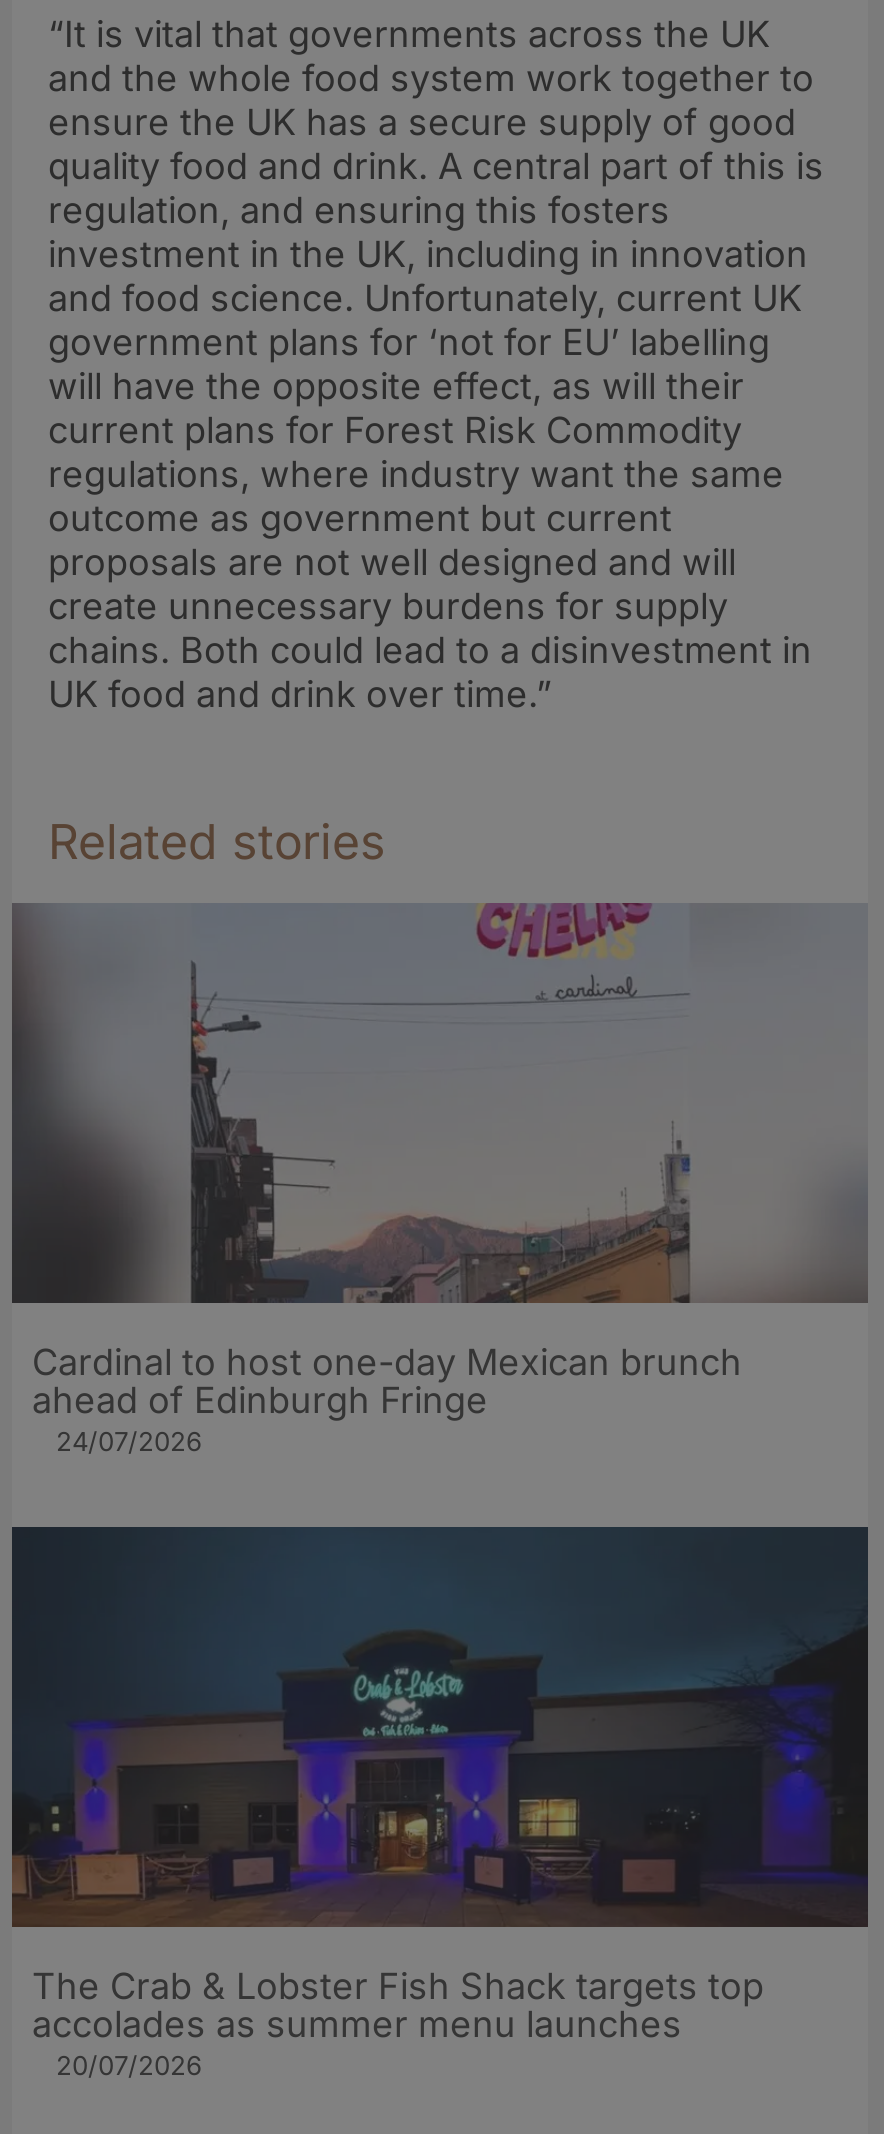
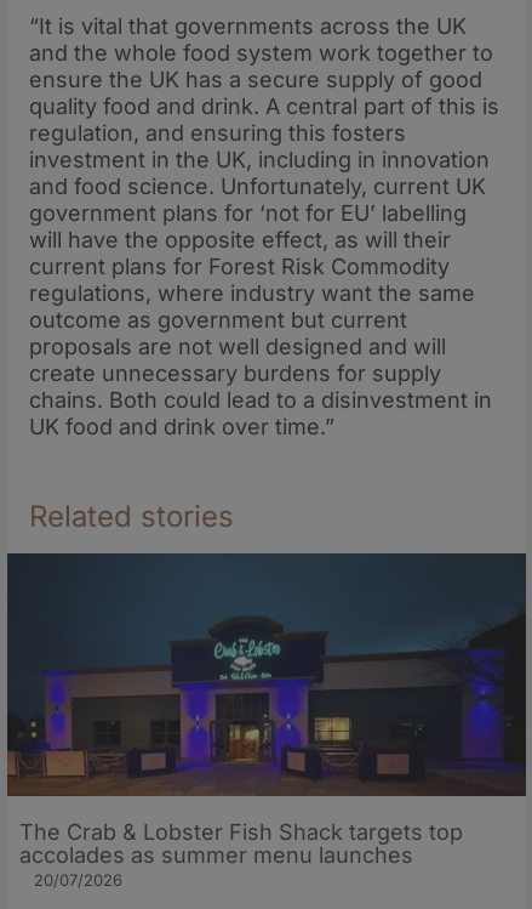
- [image]
- Cardinal to host one-day Mexican brunch
- ahead of Edinburgh Fringe
- 24/07/2026
